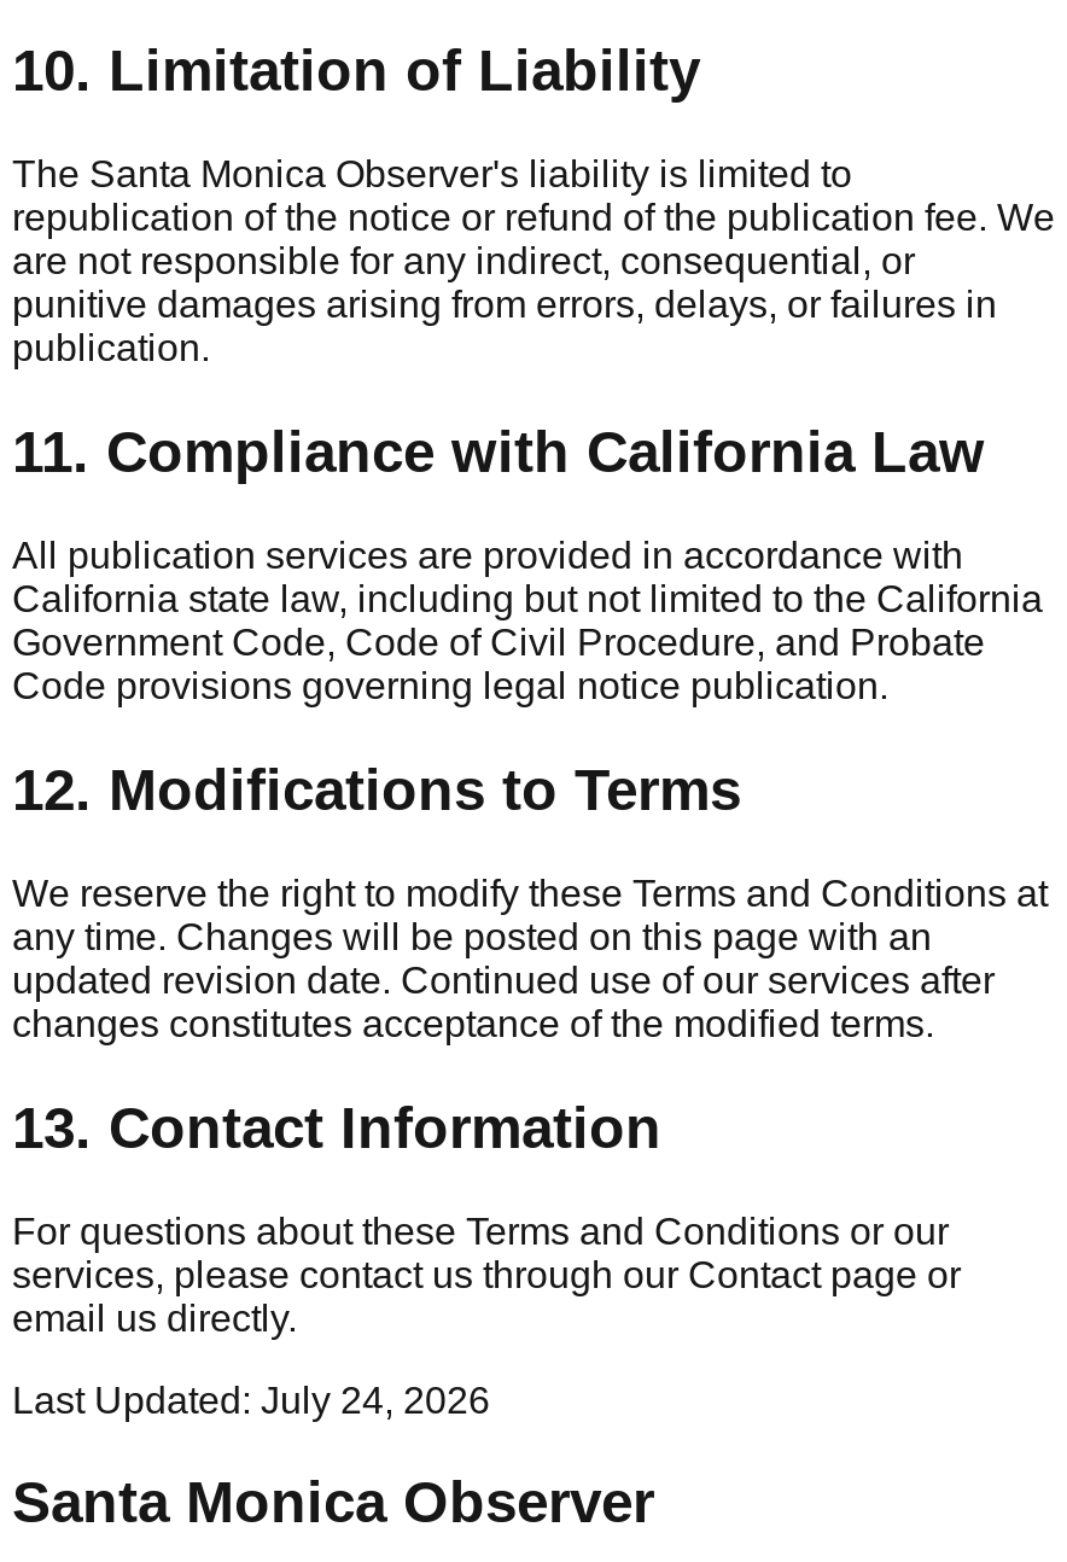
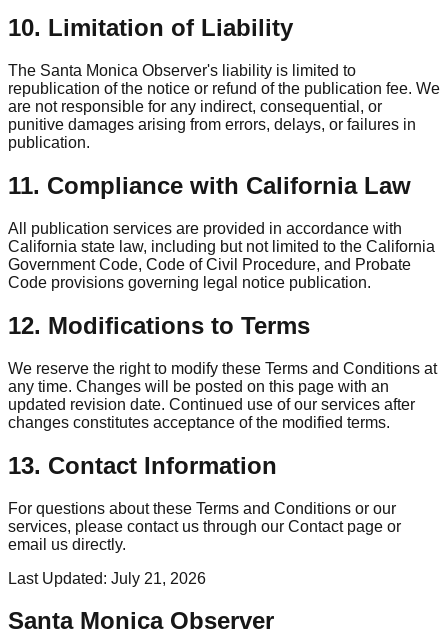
- Last Updated: July 24, 2026
+ Last Updated: July 21, 2026
